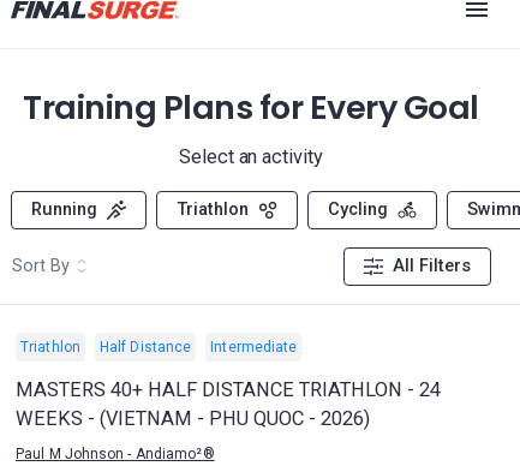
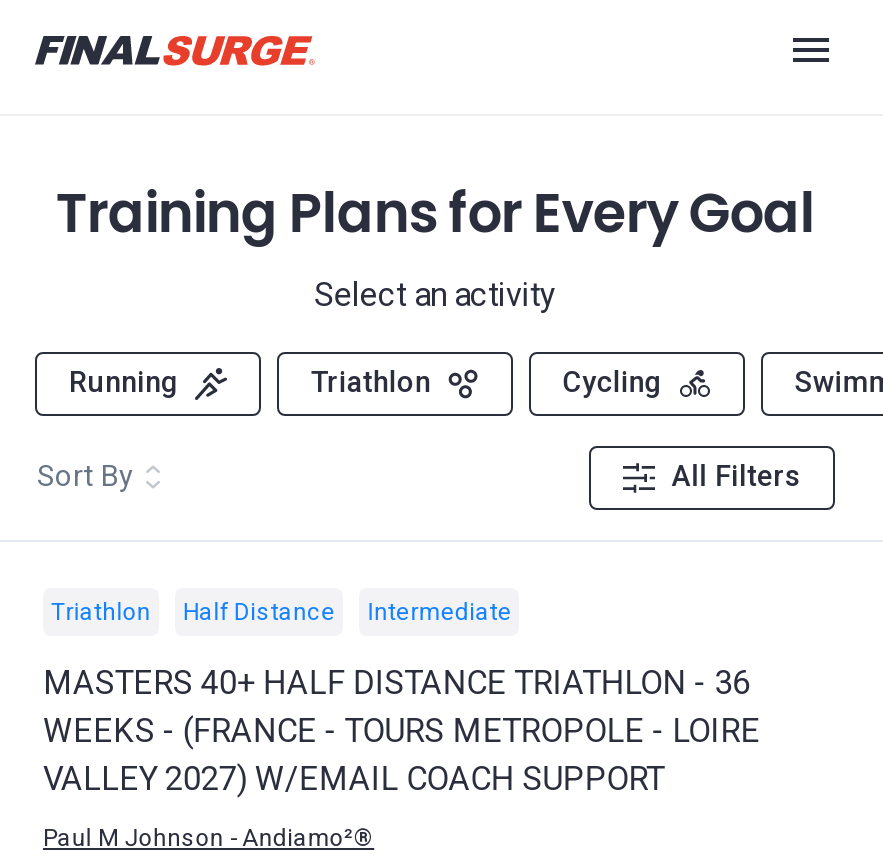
- MASTERS 40+ HALF DISTANCE TRIATHLON - 24
- WEEKS - (VIETNAM - PHU QUOC - 2026)
+ MASTERS 40+ HALF DISTANCE TRIATHLON - 36
+ WEEKS - (FRANCE - TOURS METROPOLE - LOIRE
+ VALLEY 2027) W/EMAIL COACH SUPPORT
